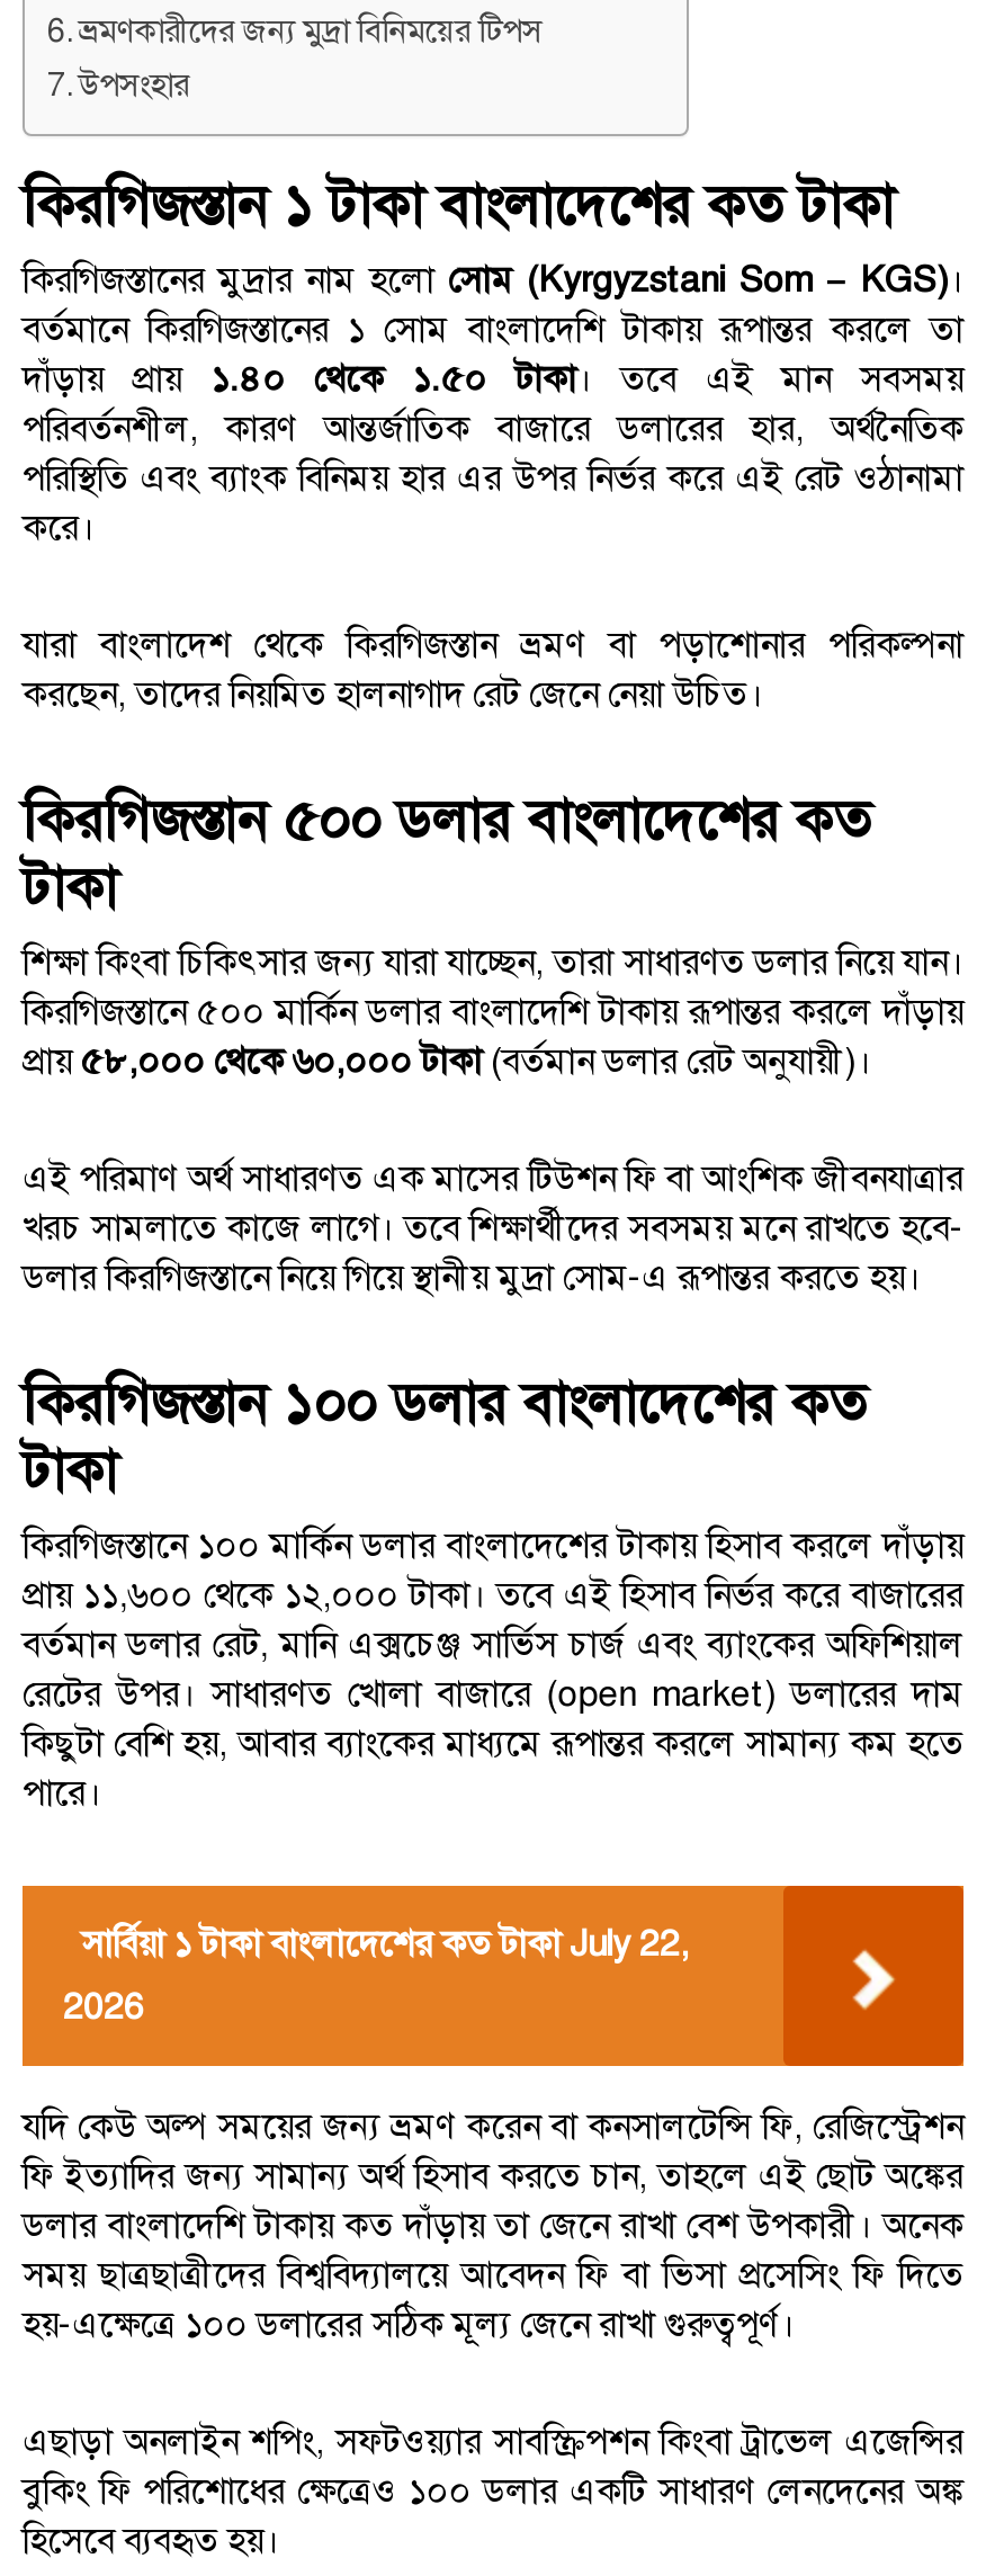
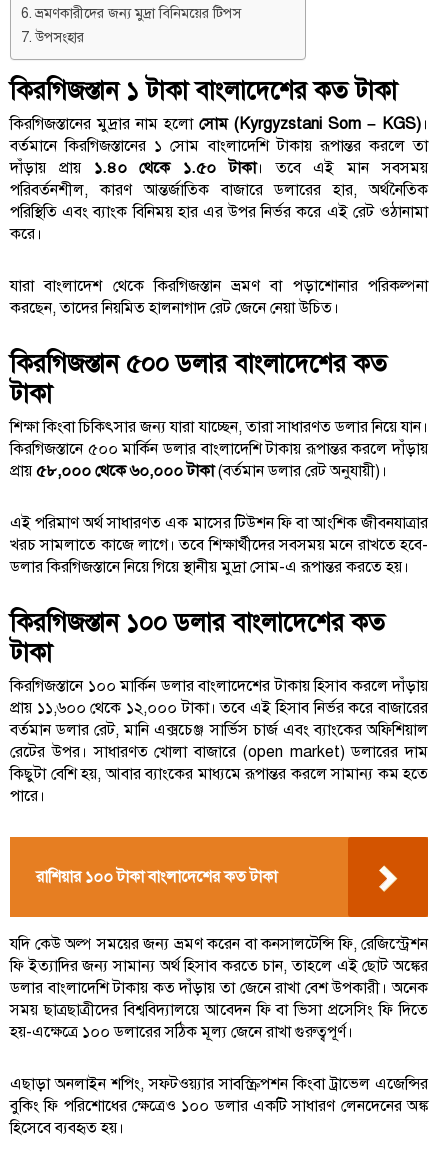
- সার্বিয়া ১ টাকা বাংলাদেশের কত টাকা July 22,
- 2026
+ রাশিয়ার ১০০ টাকা বাংলাদেশের কত টাকা
